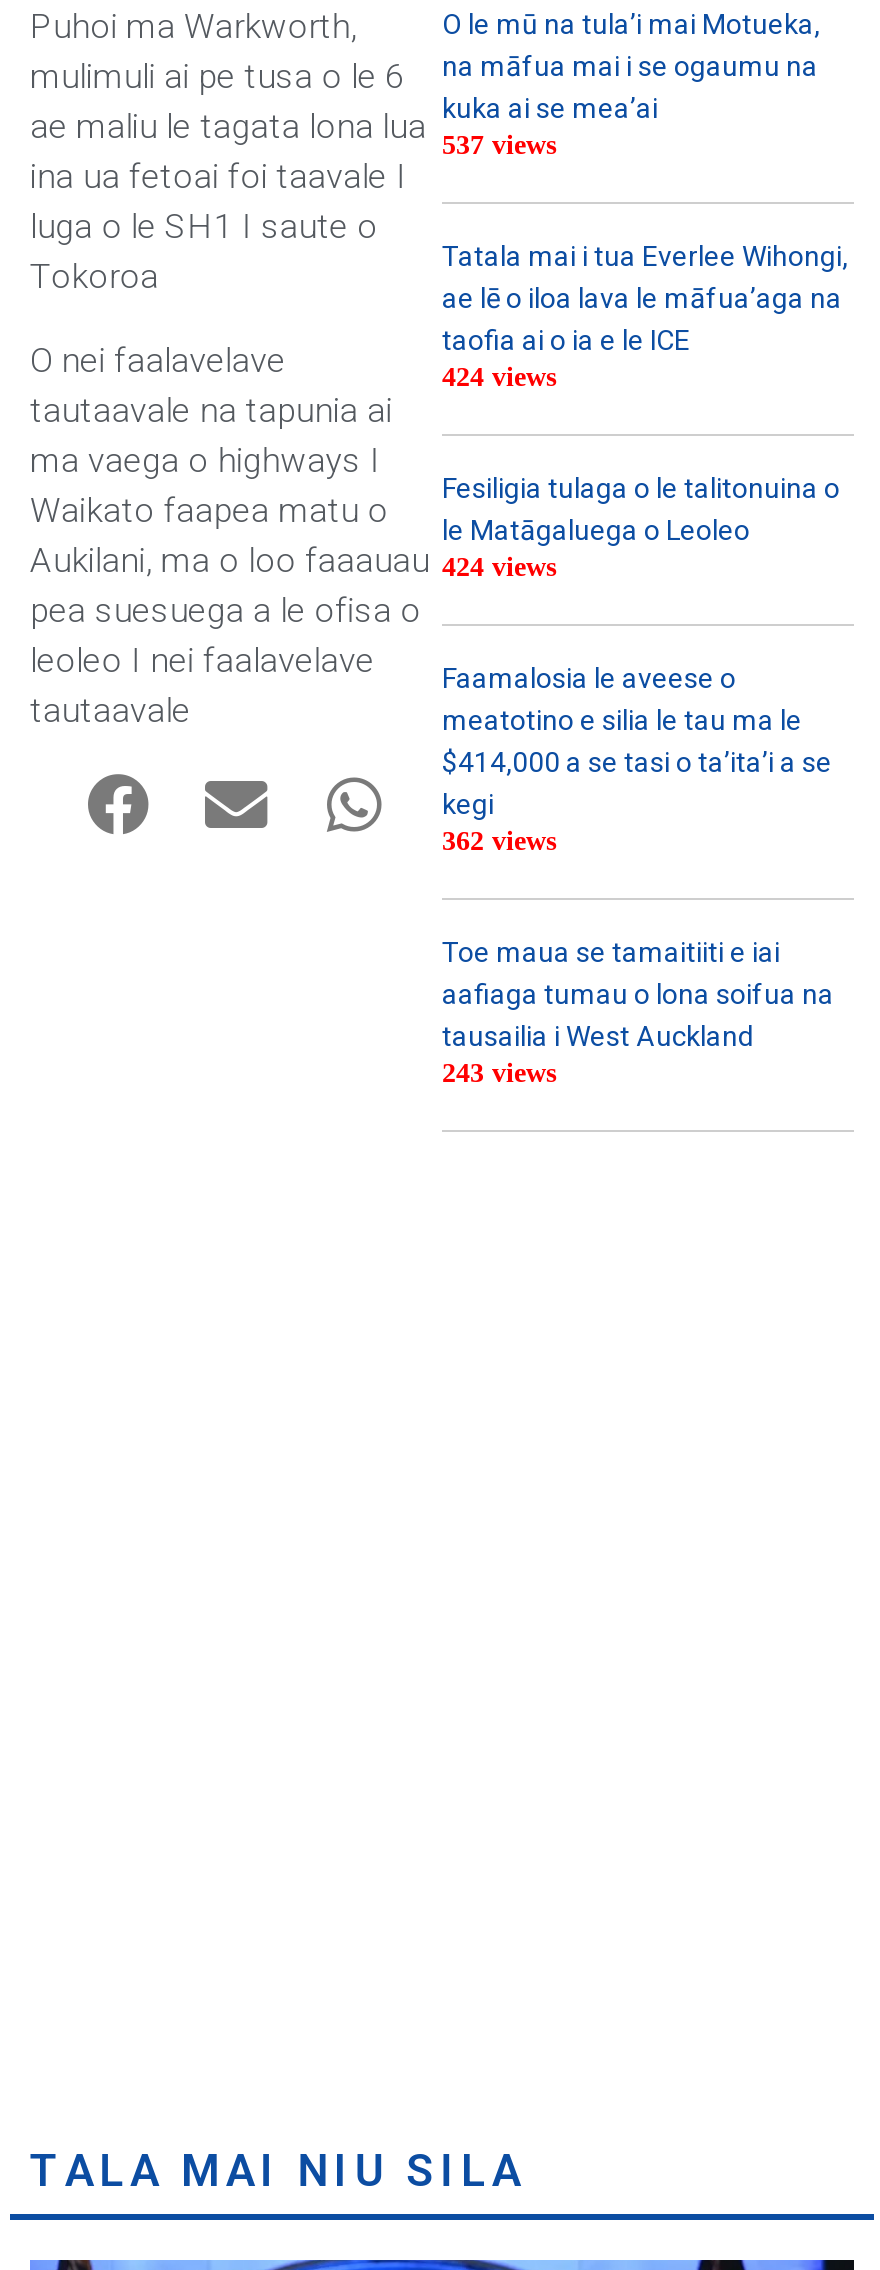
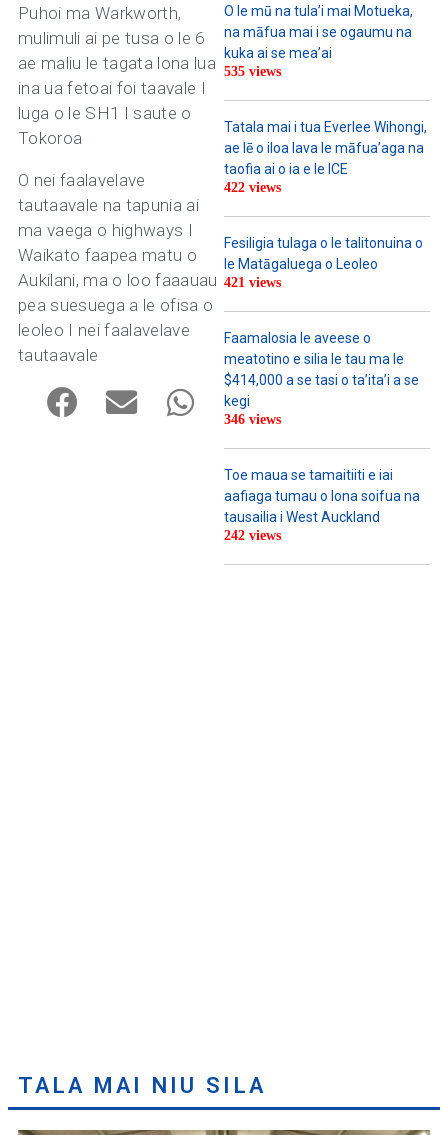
- ae maliu le tagata lona lua 537 views kuka ai se mea’ai
+ ae maliu le tagata lona lua 535 views kuka ai se mea’ai

- 424 views
+ 422 views

- Aukilani, ma o loo faaauau 424 views
+ Aukilani, ma o loo faaauau 421 views

- 362 views
+ 346 views

- 243 views
+ 242 views
